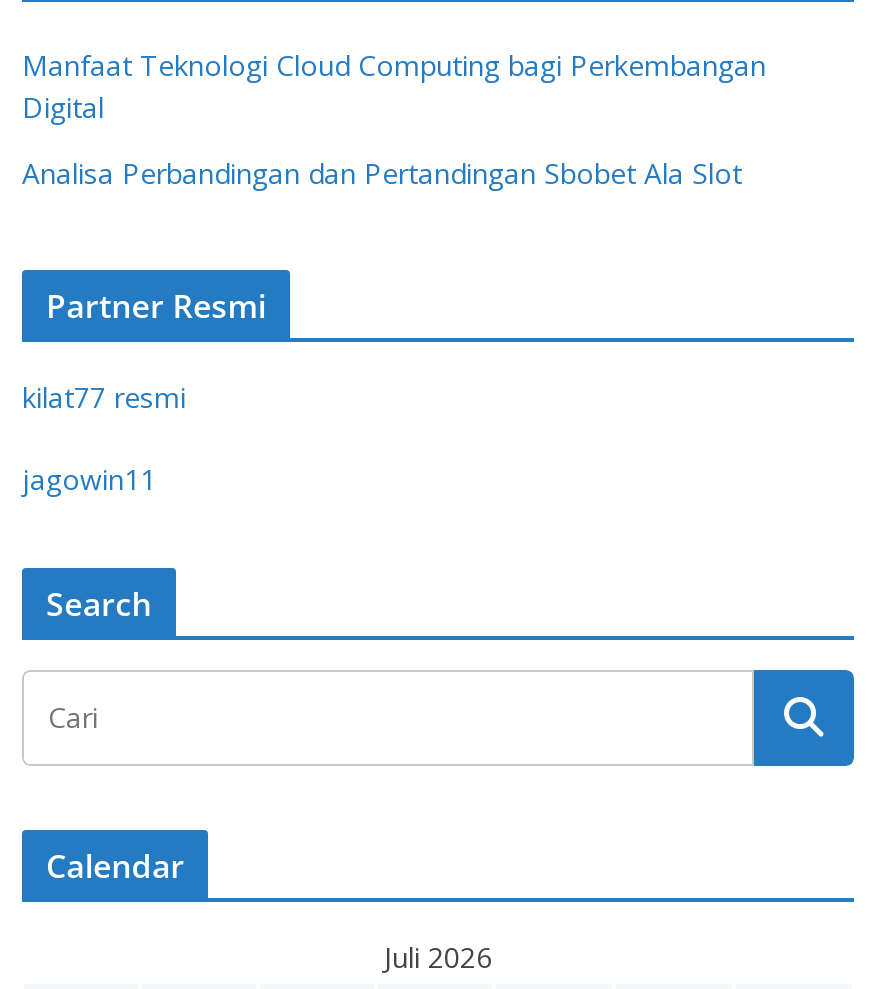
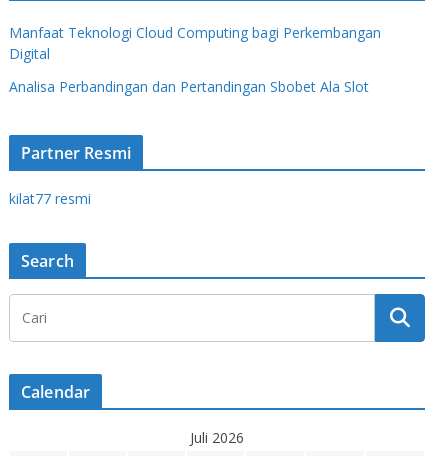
- jagowin11
